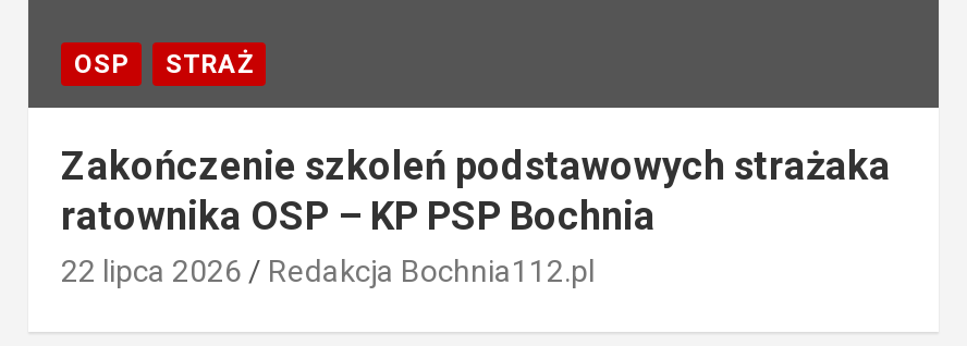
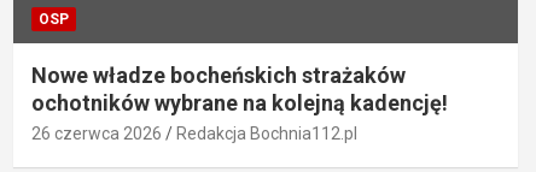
- STRAŻ
- Zakończenie szkoleń podstawowych strażaka
- ratownika OSP – KP PSP Bochnia
- 22 lipca 2026
+ Nowe władze bocheńskich strażaków
+ ochotników wybrane na kolejną kadencję!
+ 26 czerwca 2026
